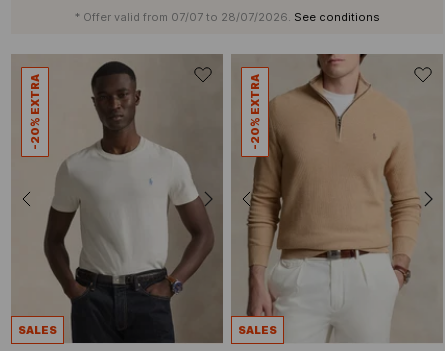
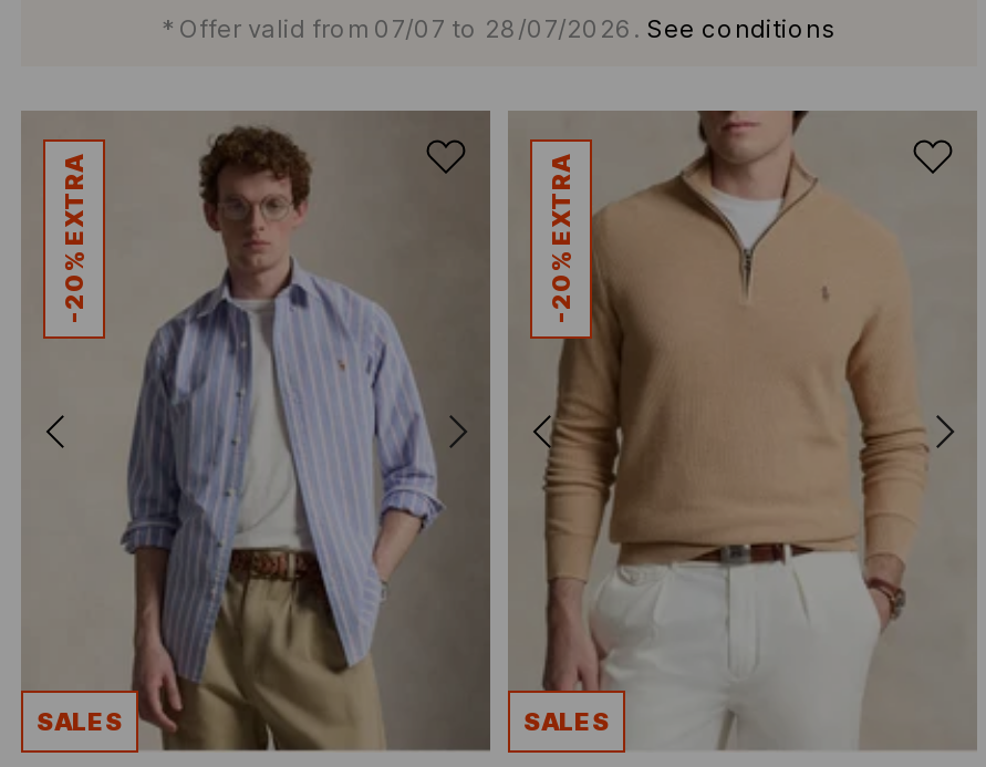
- [image]
+ [image]
